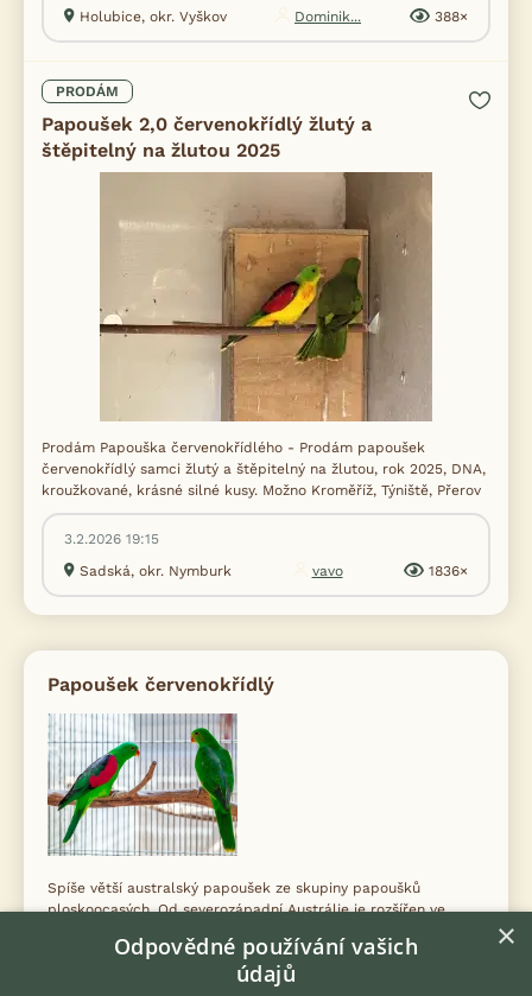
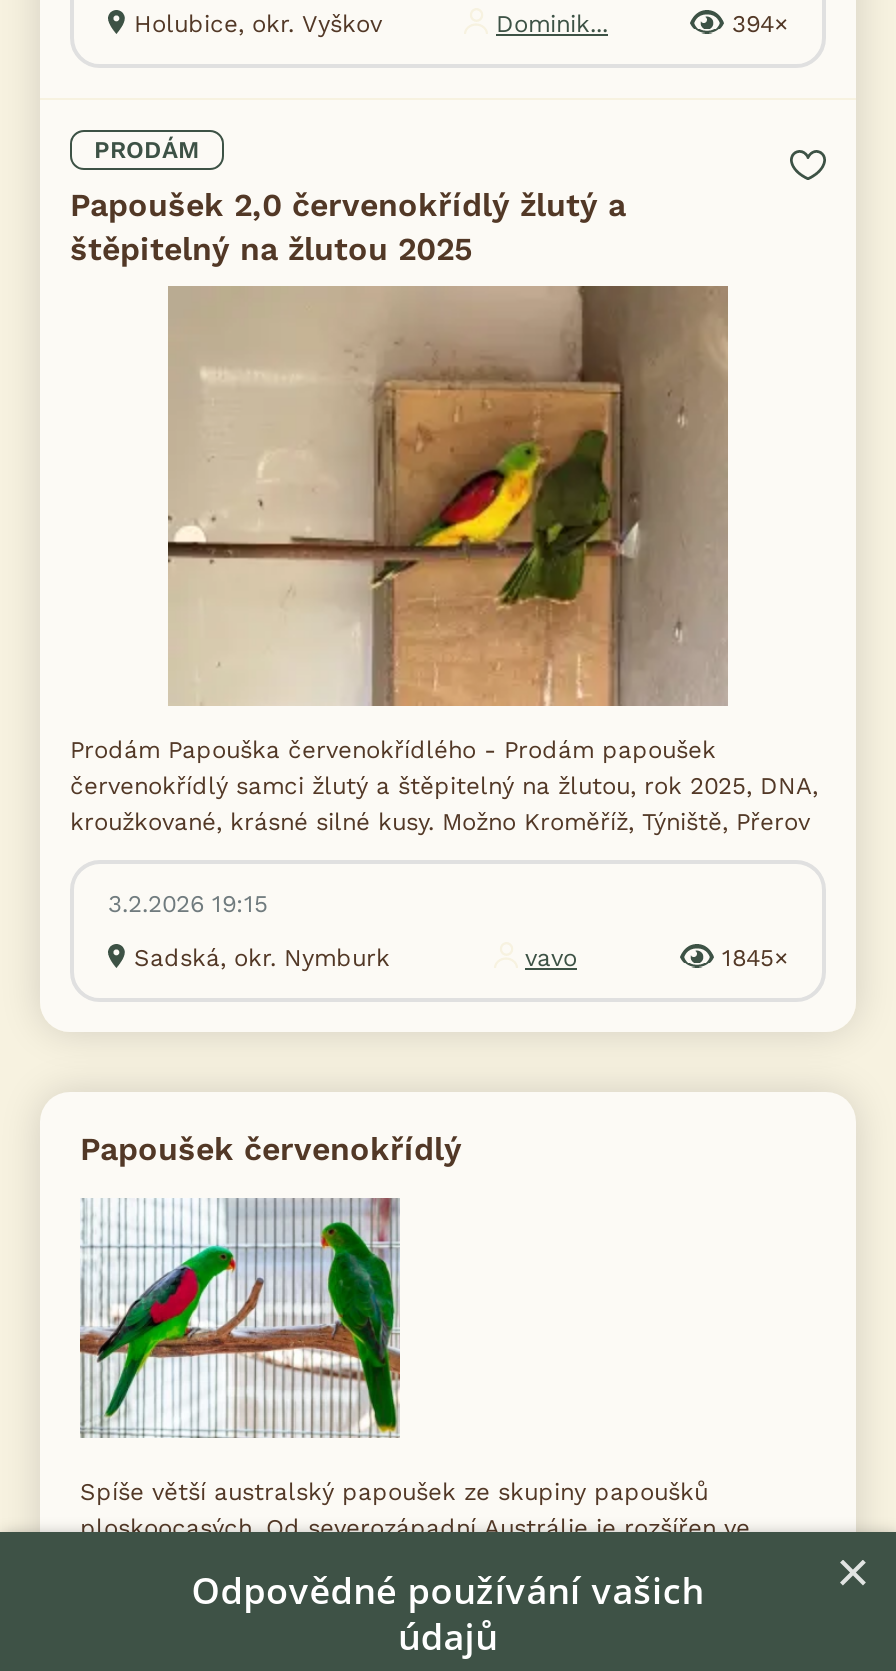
- 388×
+ 394×

- 1836×
+ 1845×
